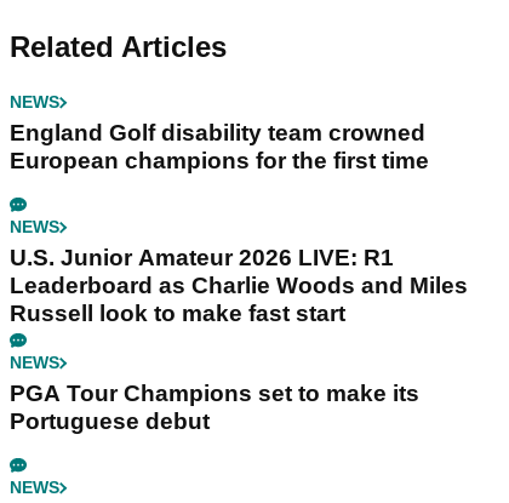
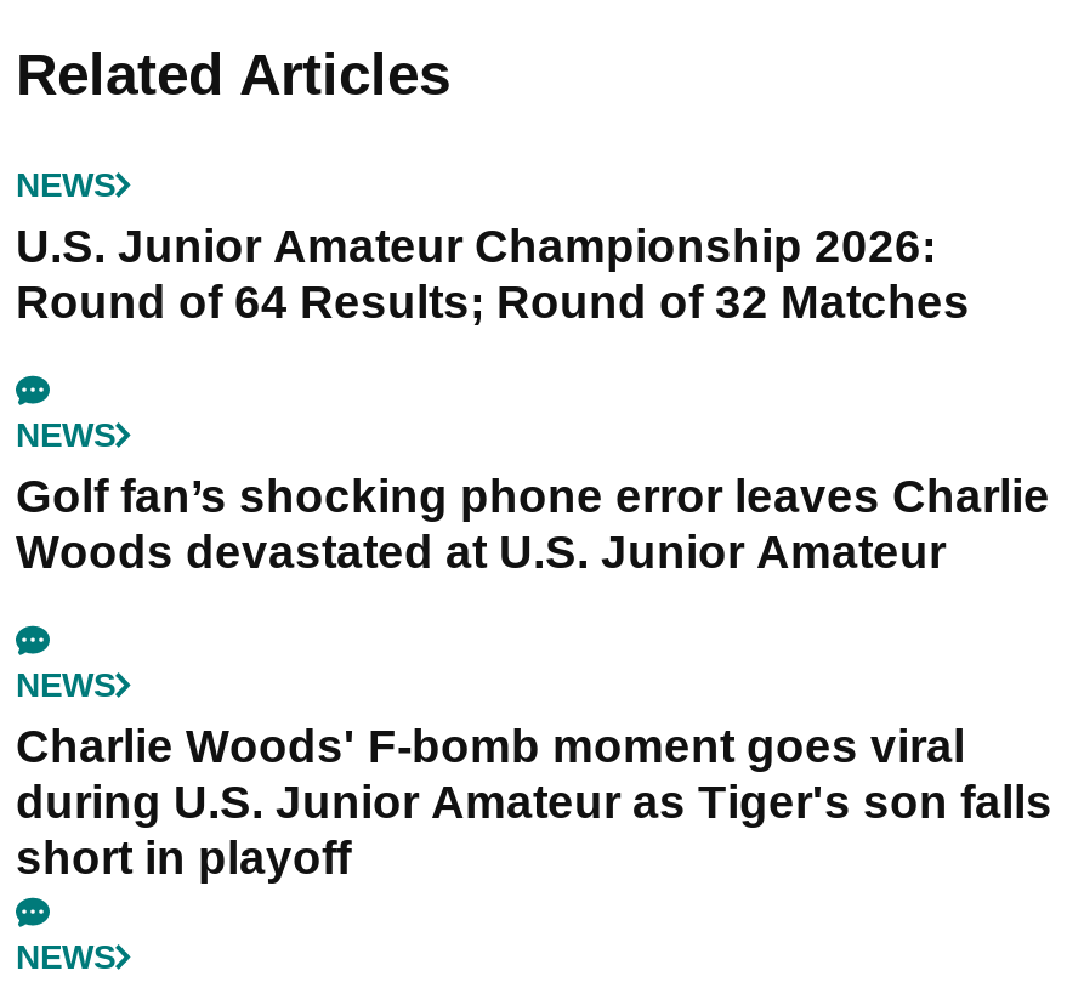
- England Golf disability team crowned
- European champions for the first time
+ U.S. Junior Amateur Championship 2026:
+ Round of 64 Results; Round of 32 Matches

- U.S. Junior Amateur 2026 LIVE: R1
- Leaderboard as Charlie Woods and Miles
- Russell look to make fast start
+ Golf fan’s shocking phone error leaves Charlie
+ Woods devastated at U.S. Junior Amateur

- PGA Tour Champions set to make its
- Portuguese debut
+ Charlie Woods' F-bomb moment goes viral
+ during U.S. Junior Amateur as Tiger's son falls
+ short in playoff
